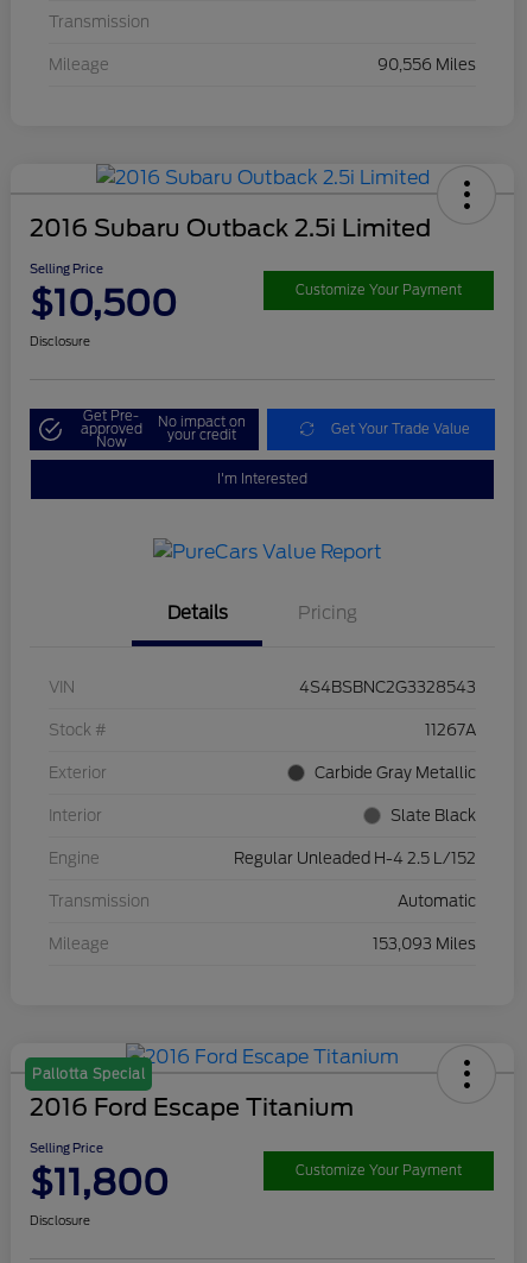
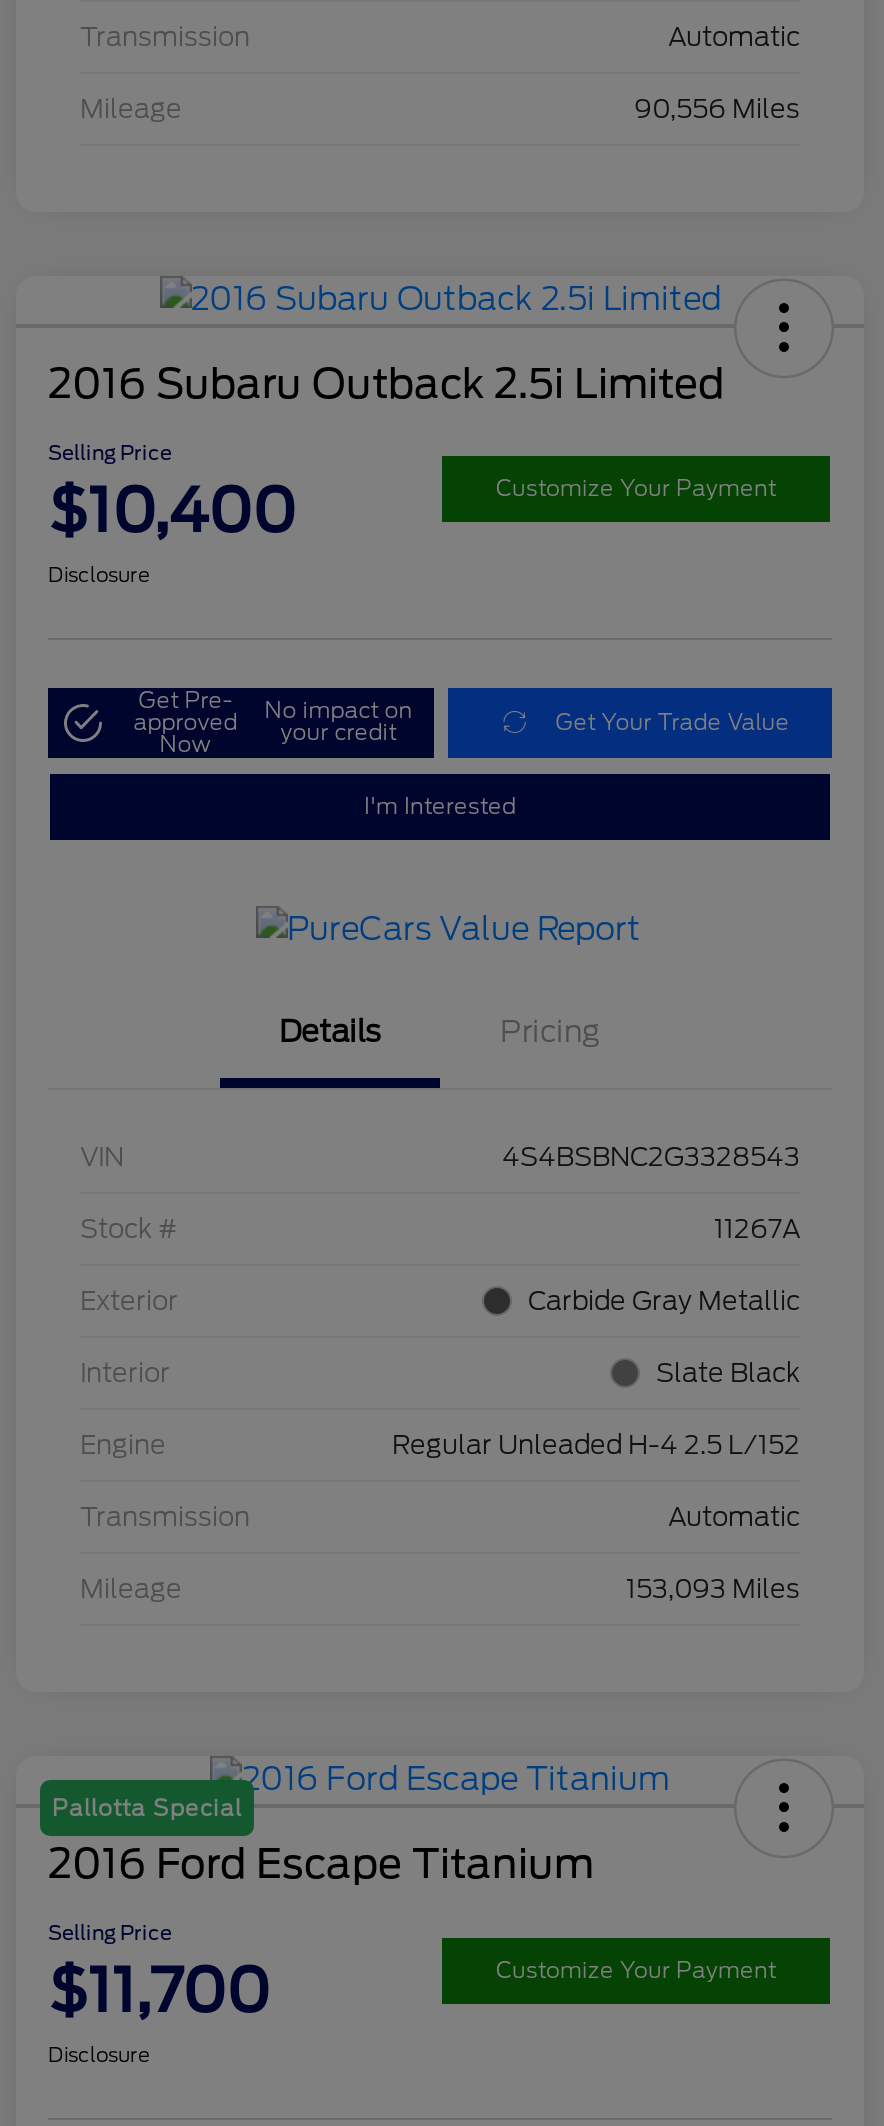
+ Automatic

- $10,500
+ $10,400

- $11,800
+ $11,700
